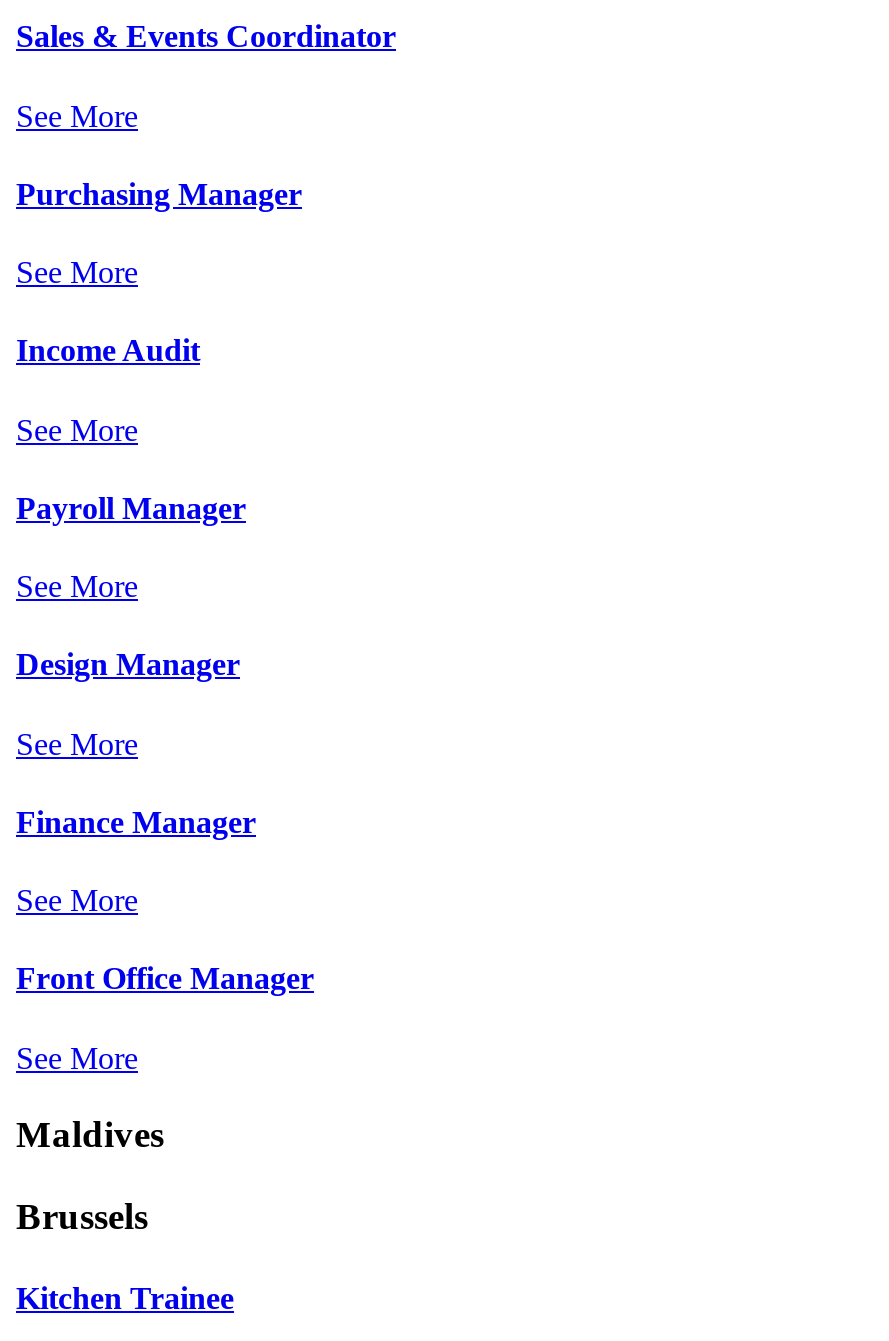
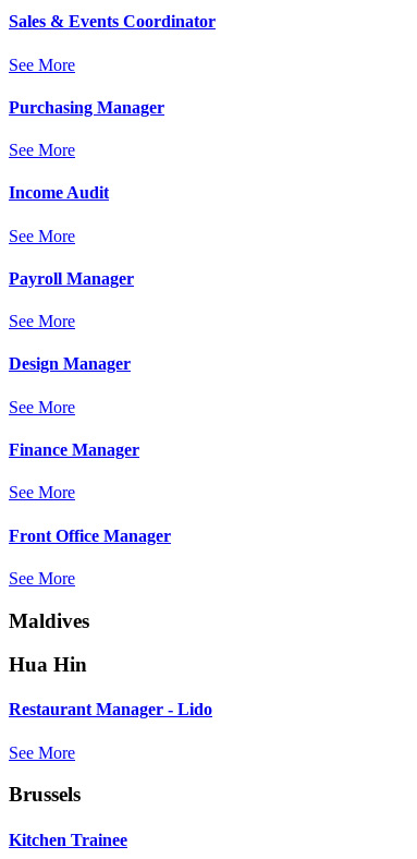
+ Hua Hin
+ Restaurant Manager - Lido
+ See More
